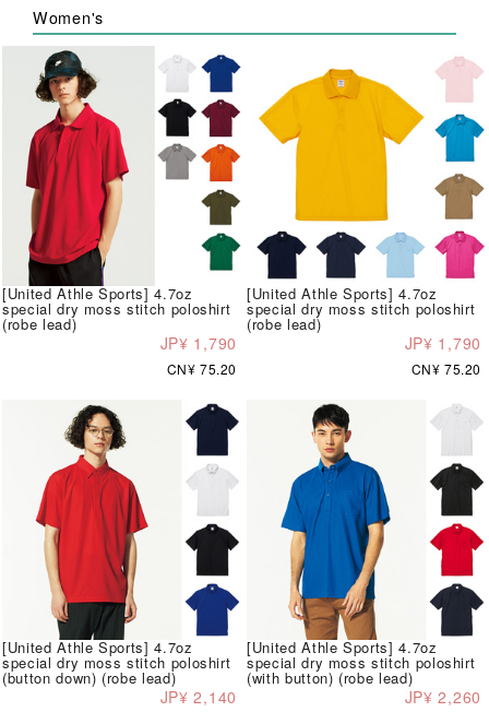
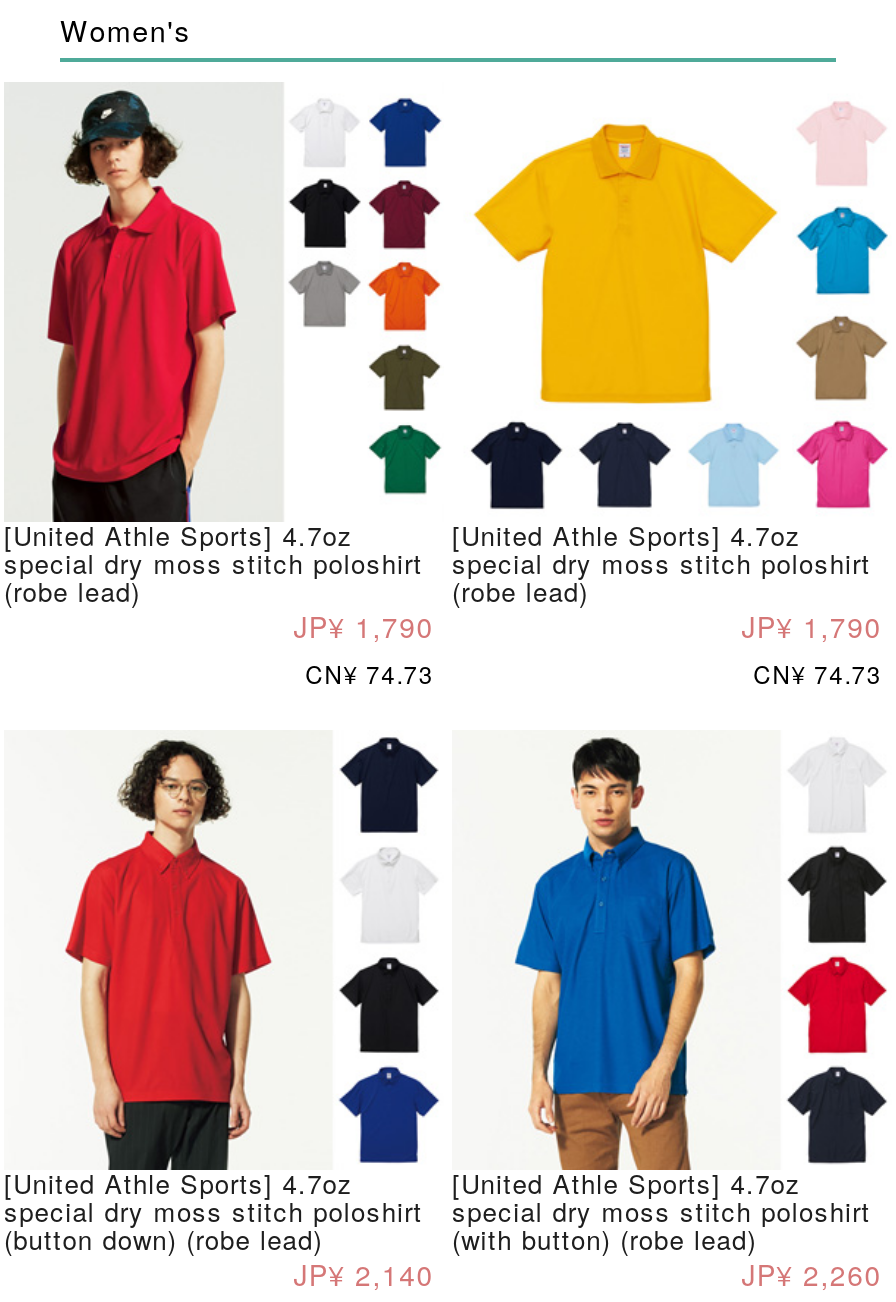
- CN¥ 75.20
+ CN¥ 74.73

- CN¥ 75.20
+ CN¥ 74.73
